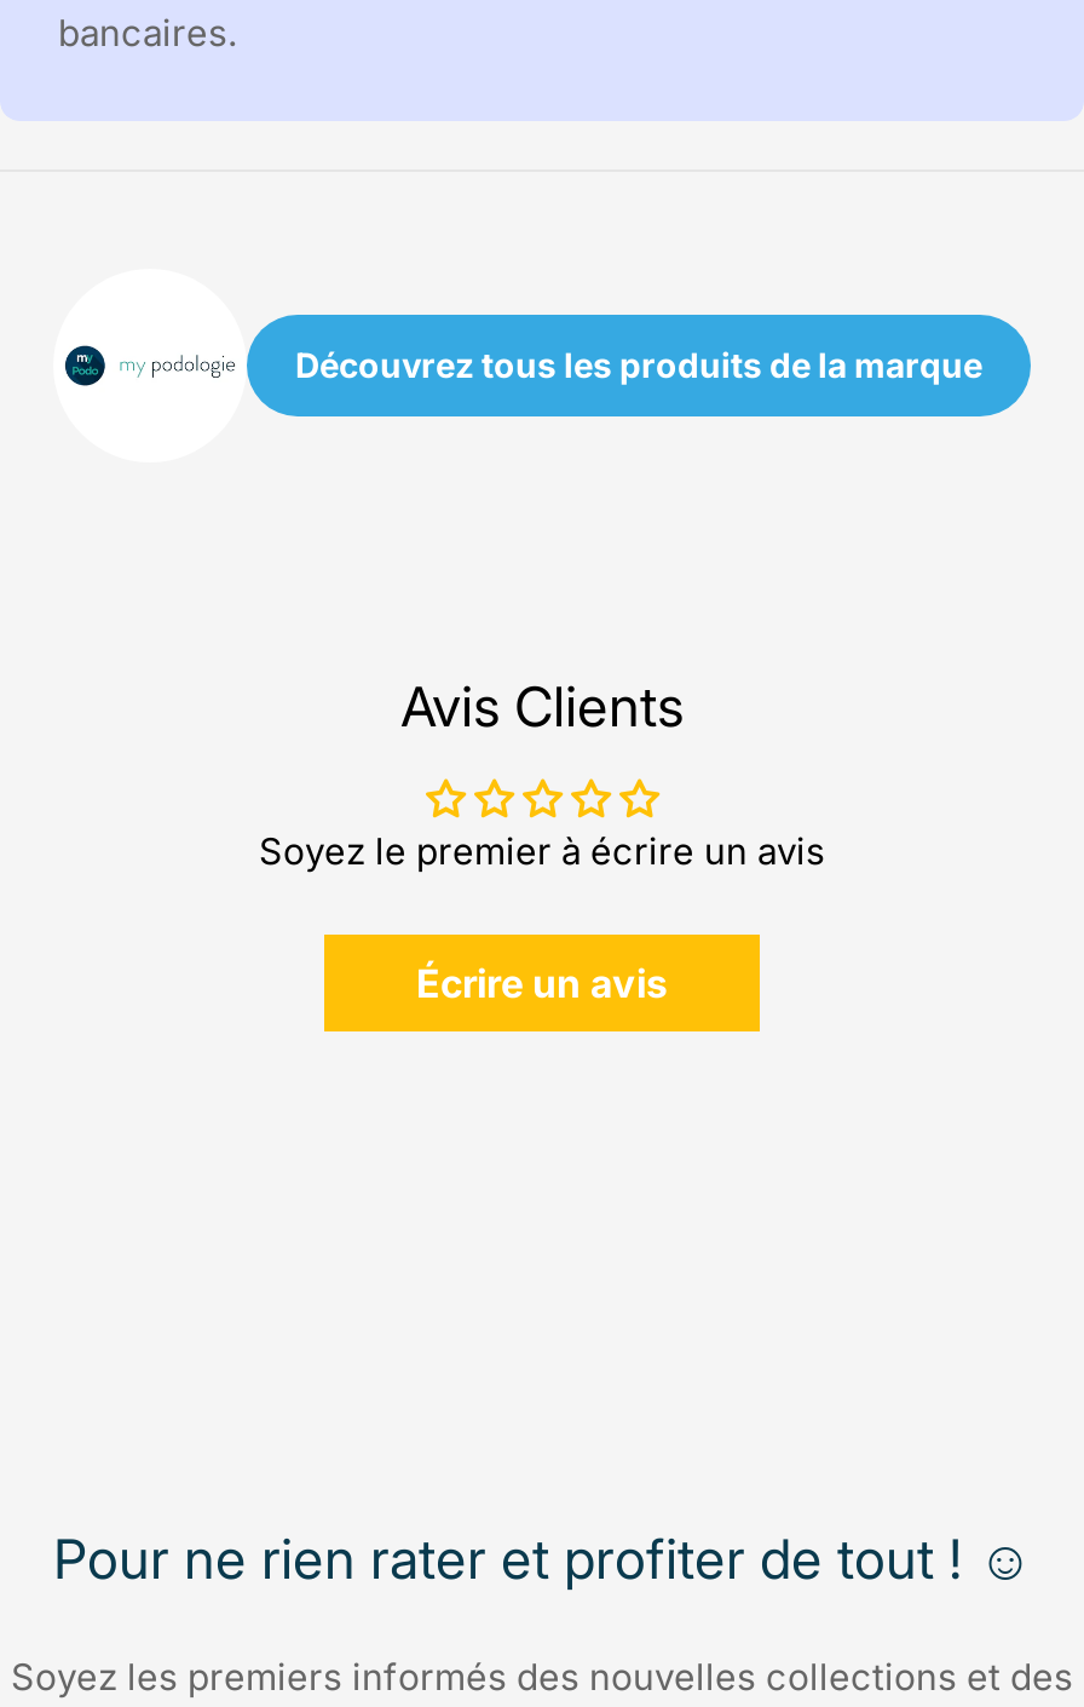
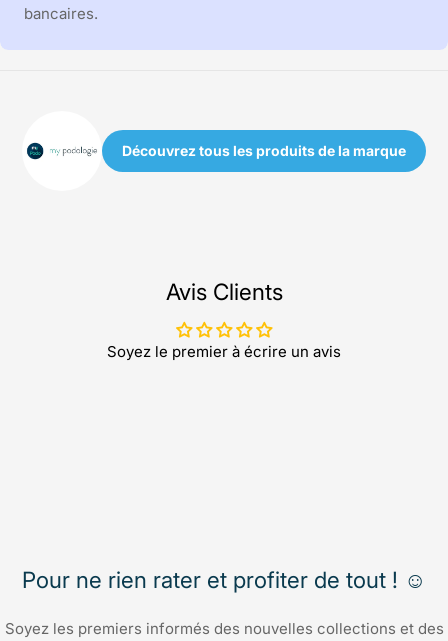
- Écrire un avis
